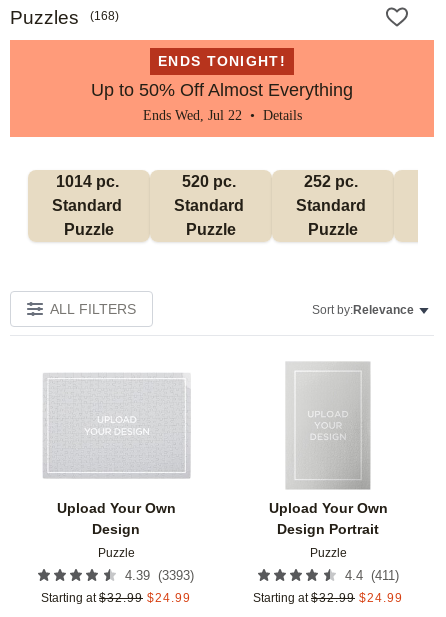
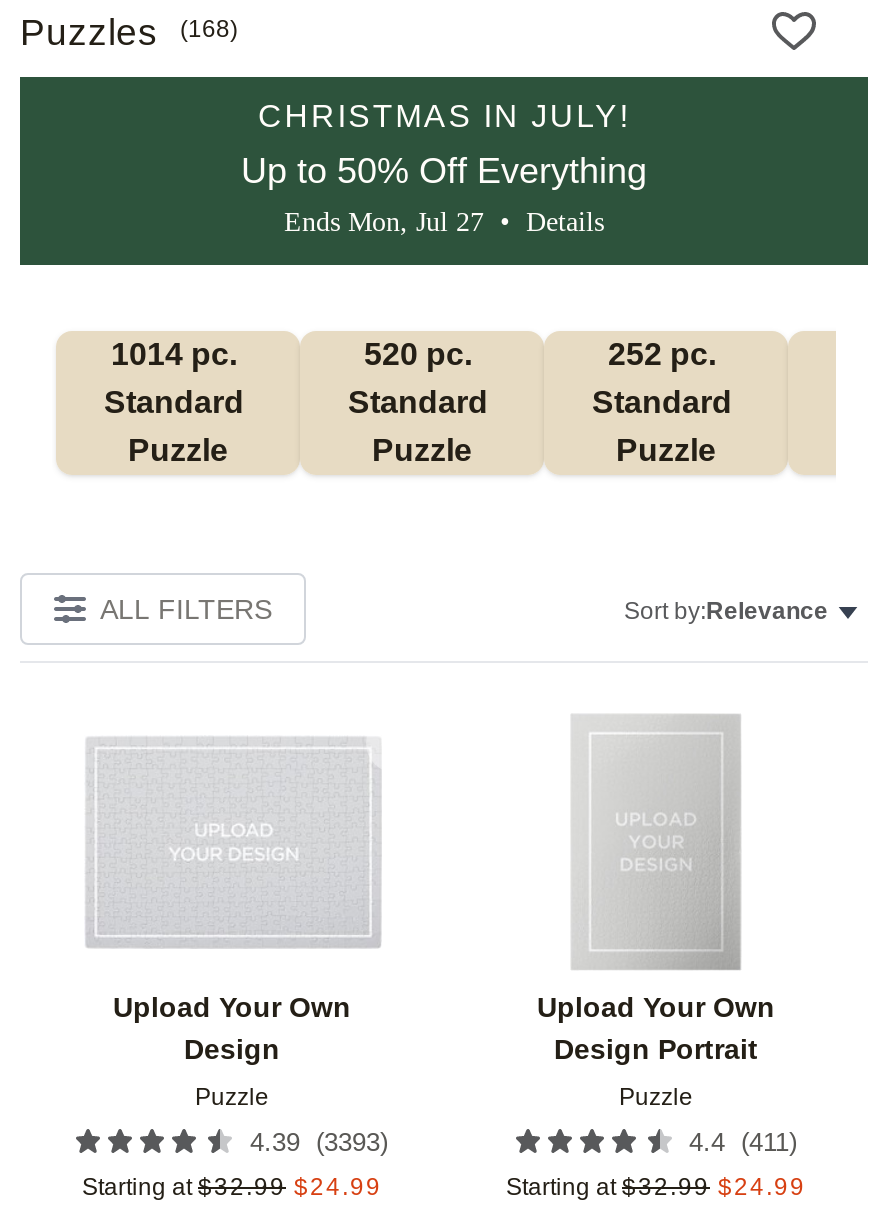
- [image]
- ENDS TONIGHT!
- Up to 50% Off Almost Everything
- Ends Wed, Jul 22 • Details
+ [image]
+ CHRISTMAS IN JULY!
+ Up to 50% Off Everything
+ Ends Mon, Jul 27 • Details
